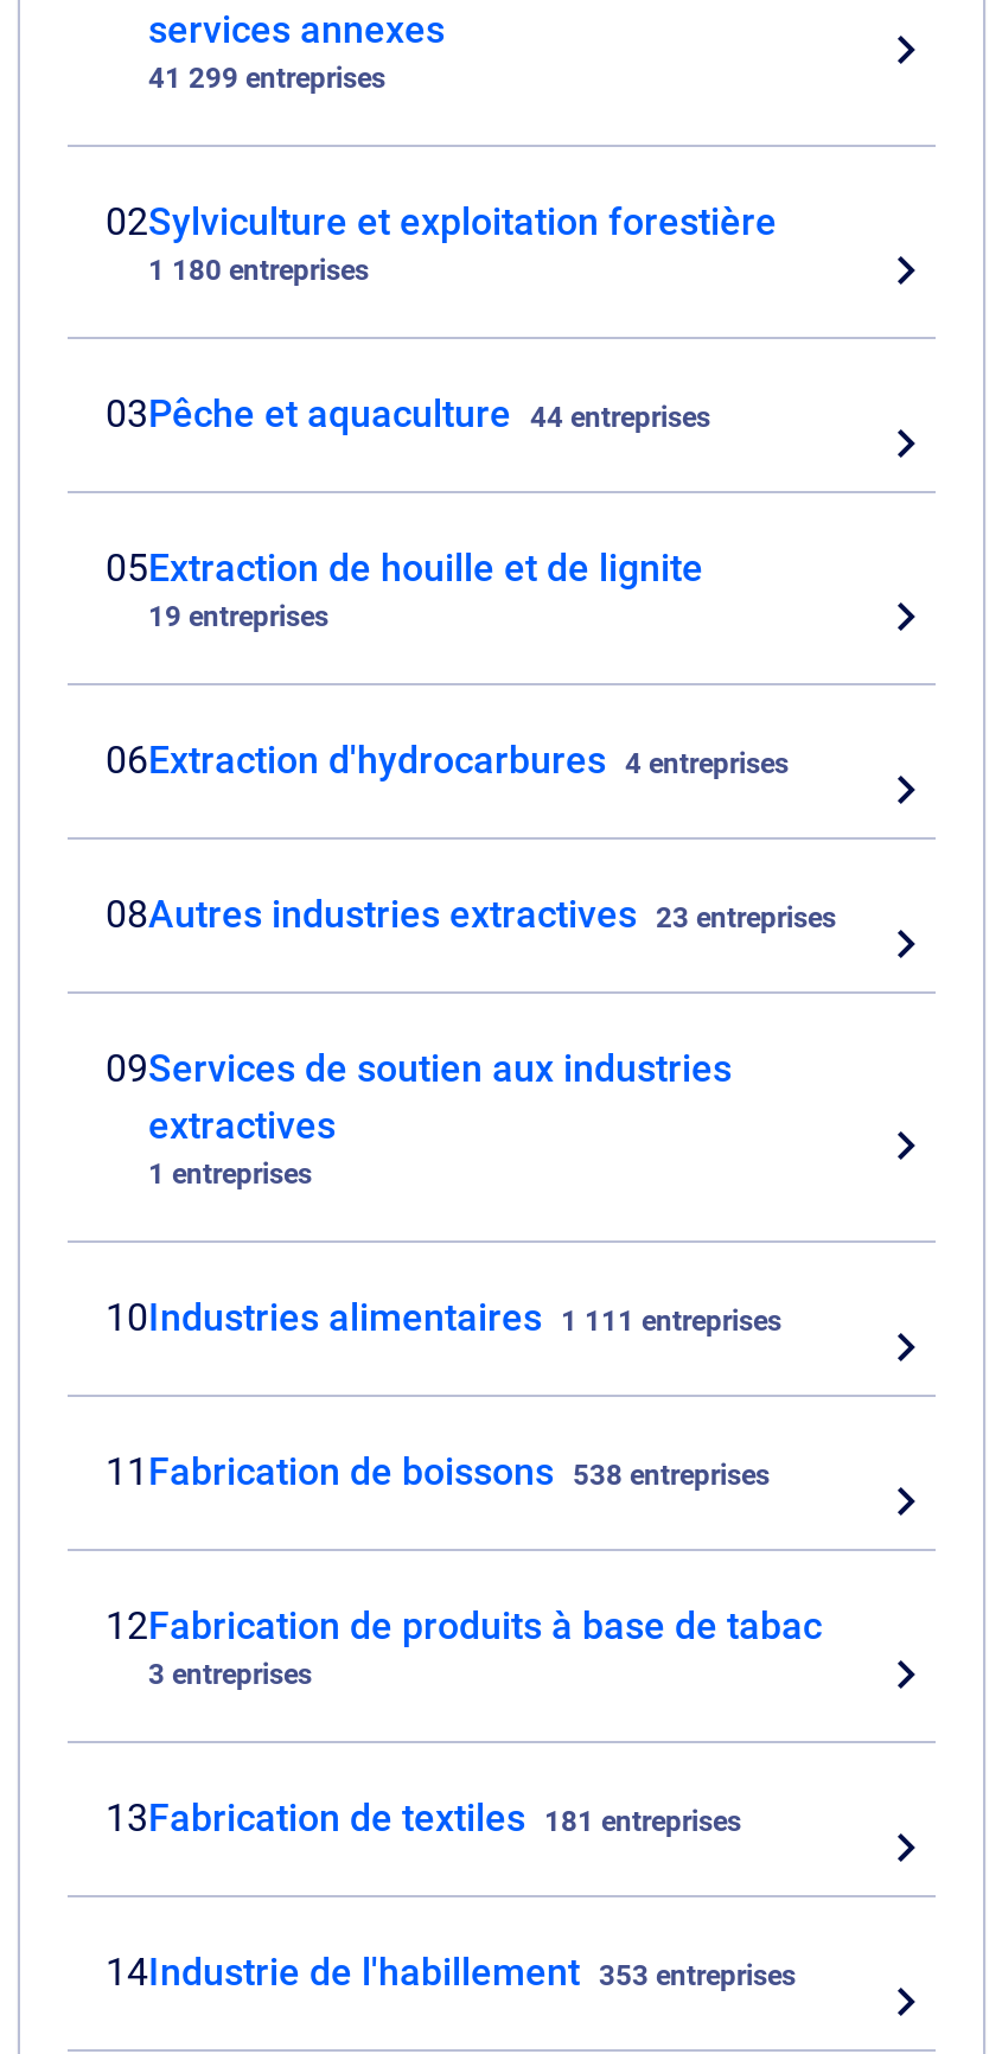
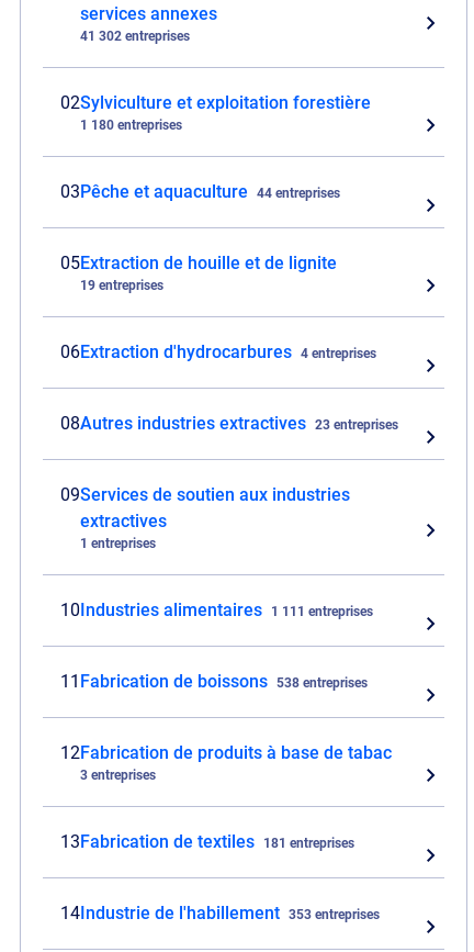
- 41 299 entreprises
+ 41 302 entreprises
